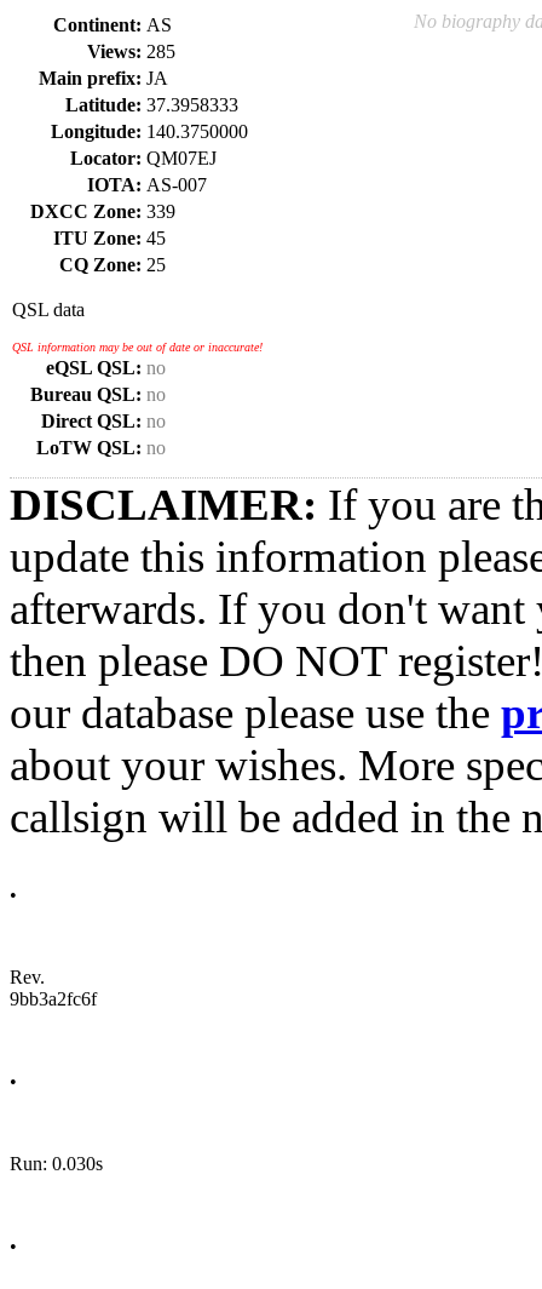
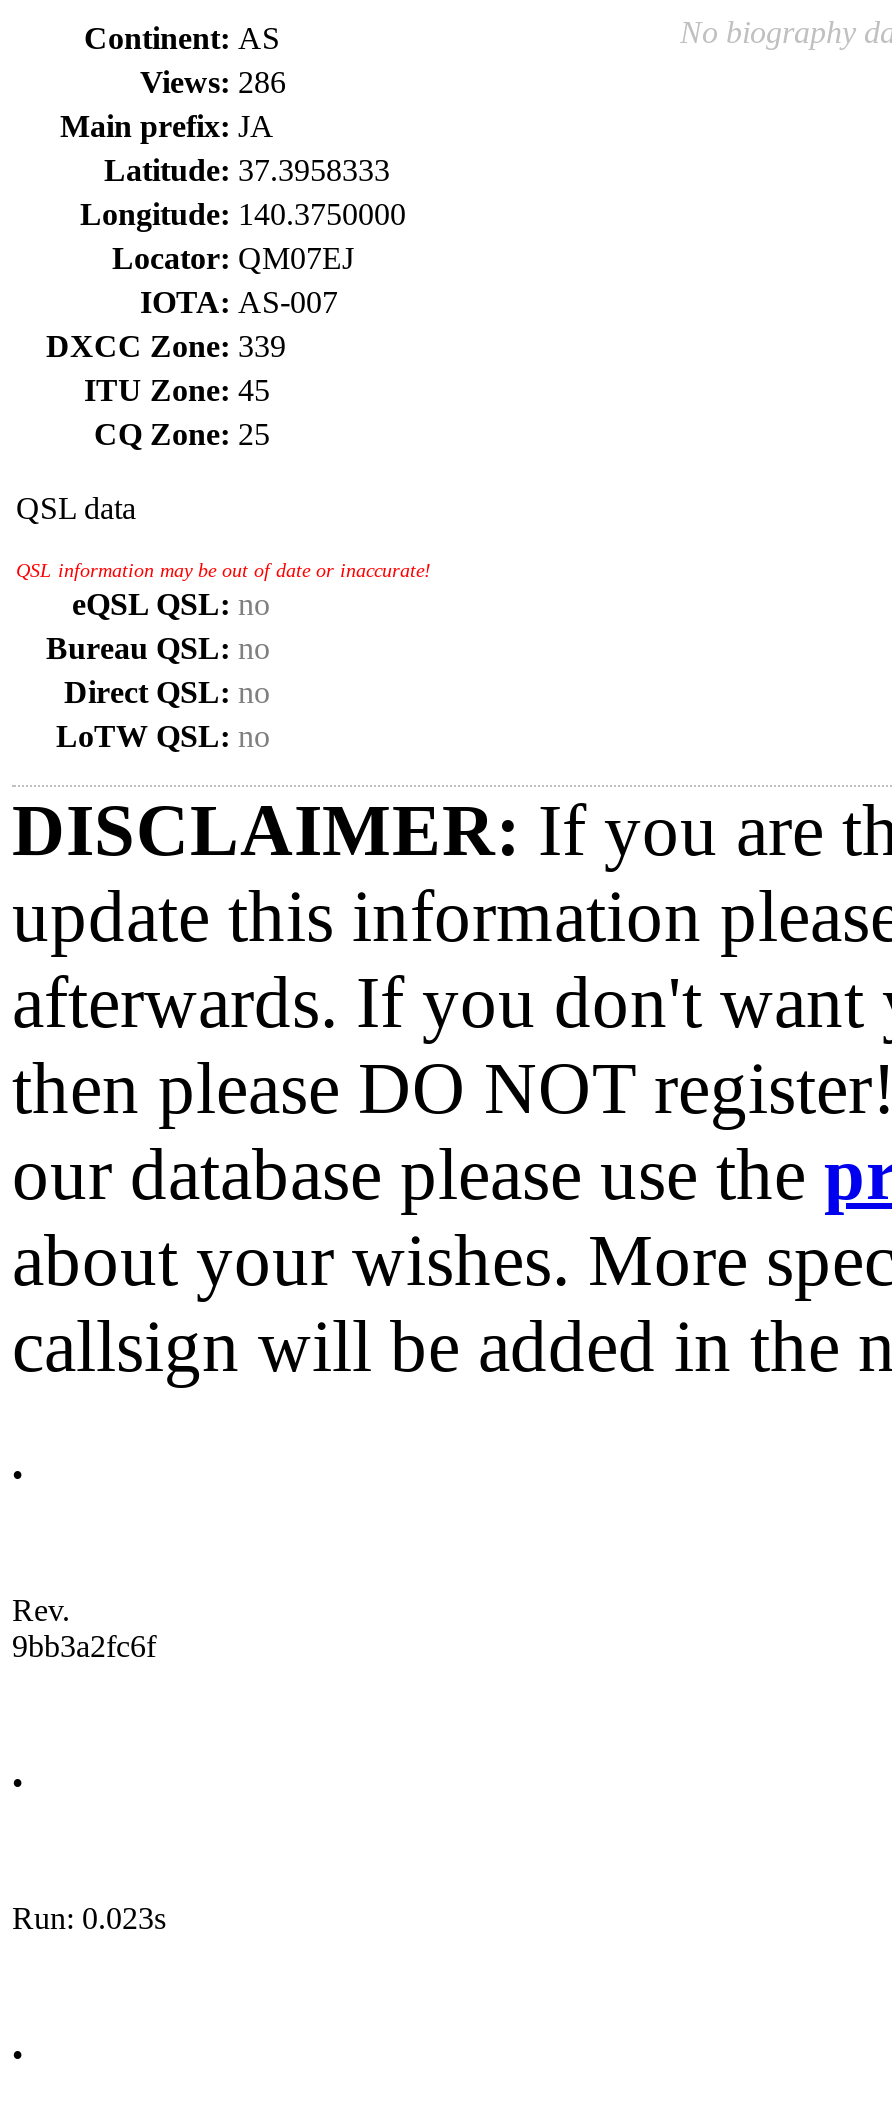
- Views: 285
+ Views: 286

- Run: 0.030s
+ Run: 0.023s
